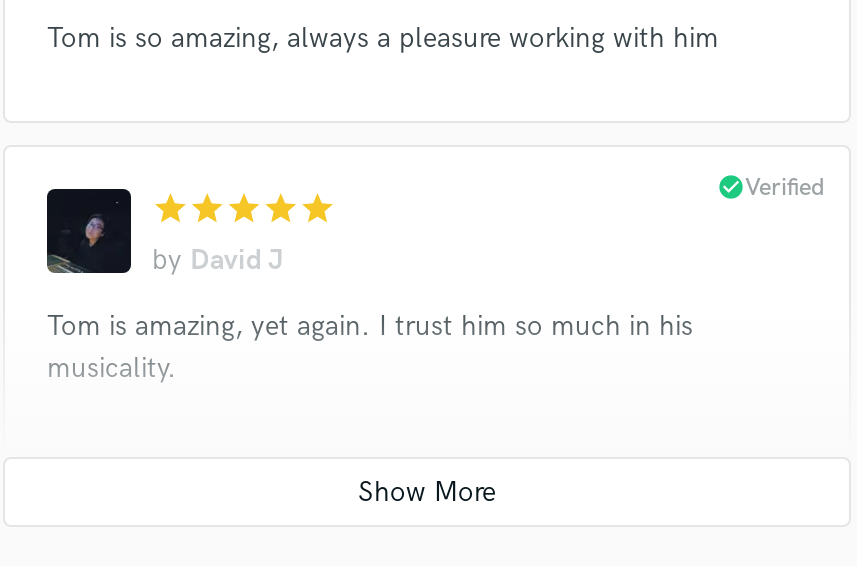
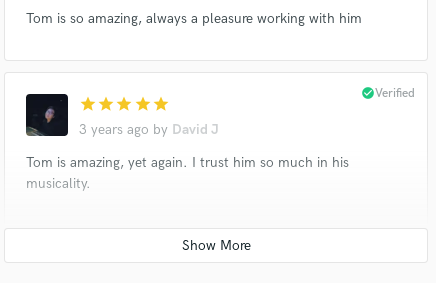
- by David J
+ 3 years ago by David J
